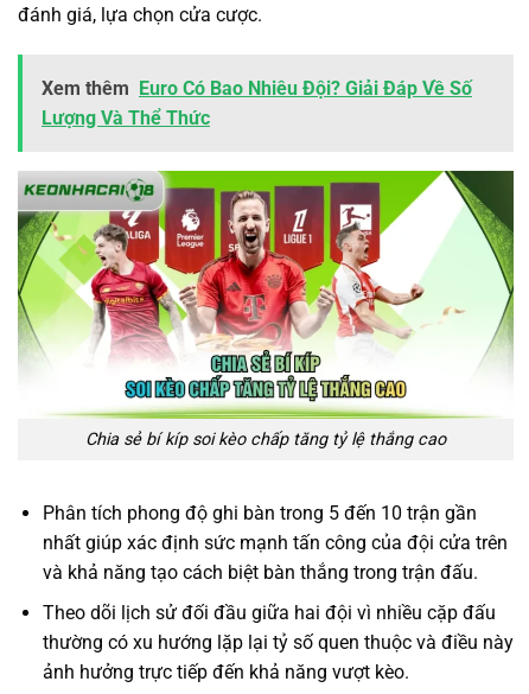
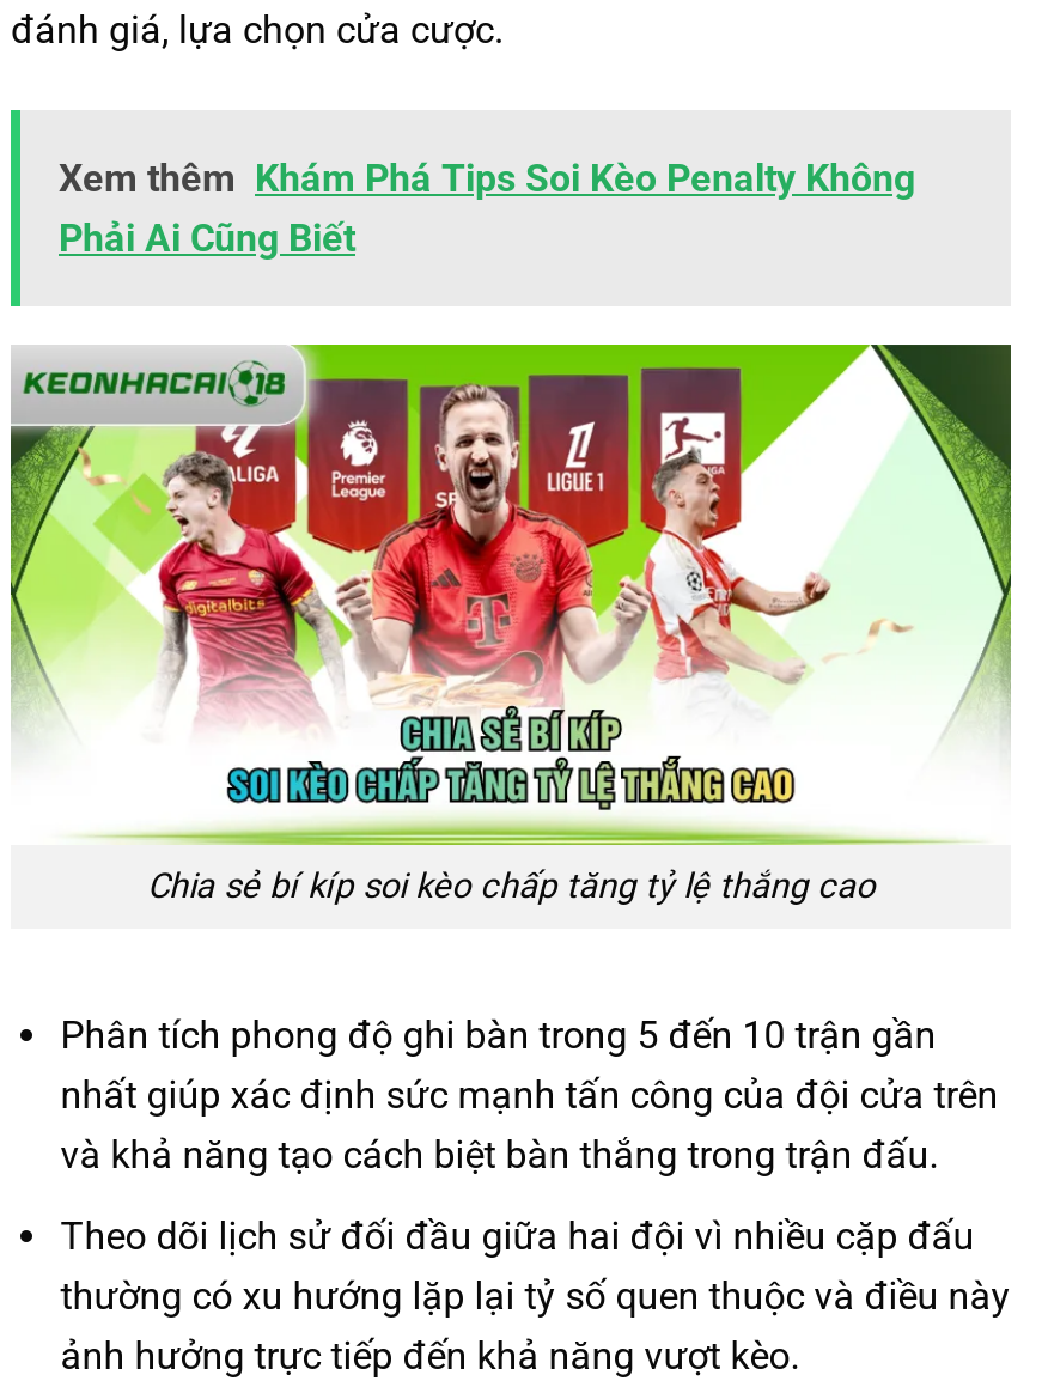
- Xem thêm Euro Có Bao Nhiêu Đội? Giải Đáp Về Số
- Lượng Và Thể Thức
+ Xem thêm Khám Phá Tips Soi Kèo Penalty Không
+ Phải Ai Cũng Biết
